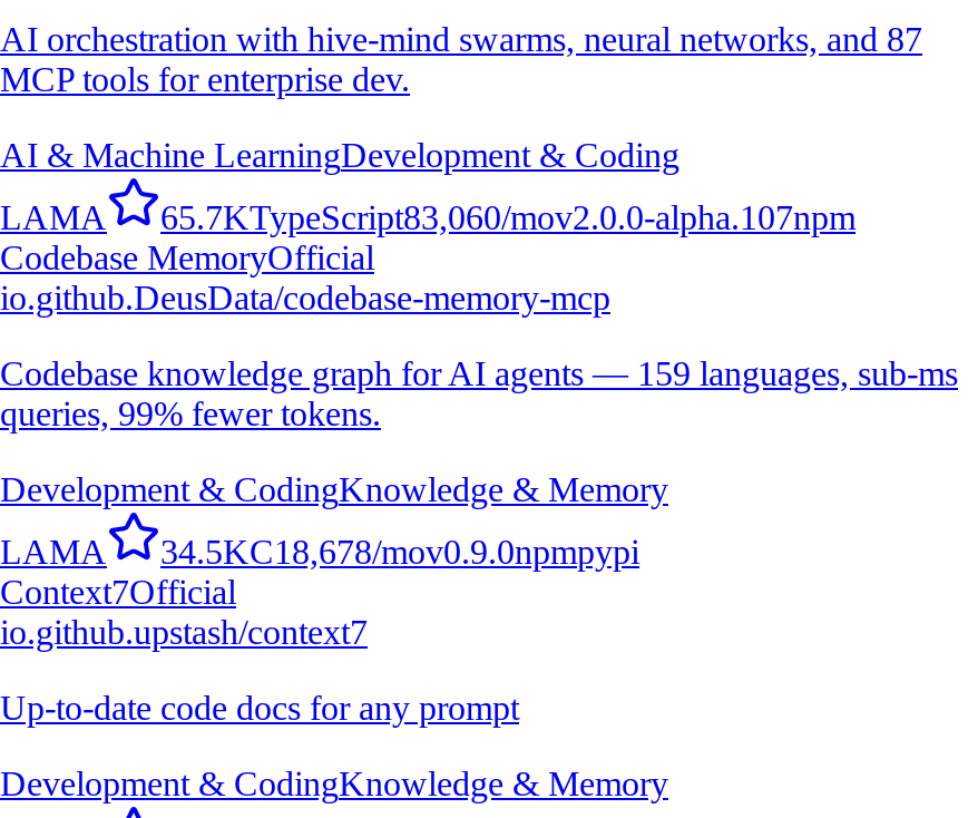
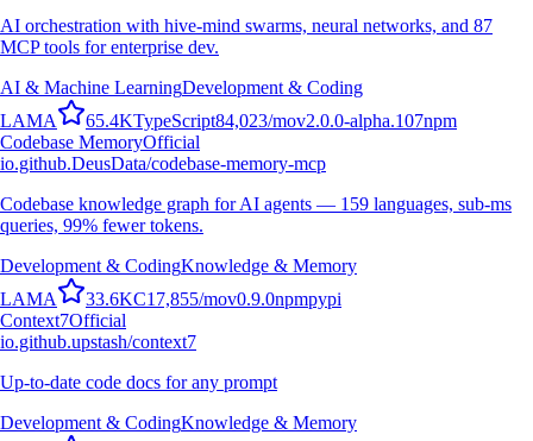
- 65.7KTypeScript83,060/mov2.0.0-alpha.107npm
+ 65.4KTypeScript84,023/mov2.0.0-alpha.107npm

- 34.5KC18,678/mov0.9.0npmpypi
+ 33.6KC17,855/mov0.9.0npmpypi
